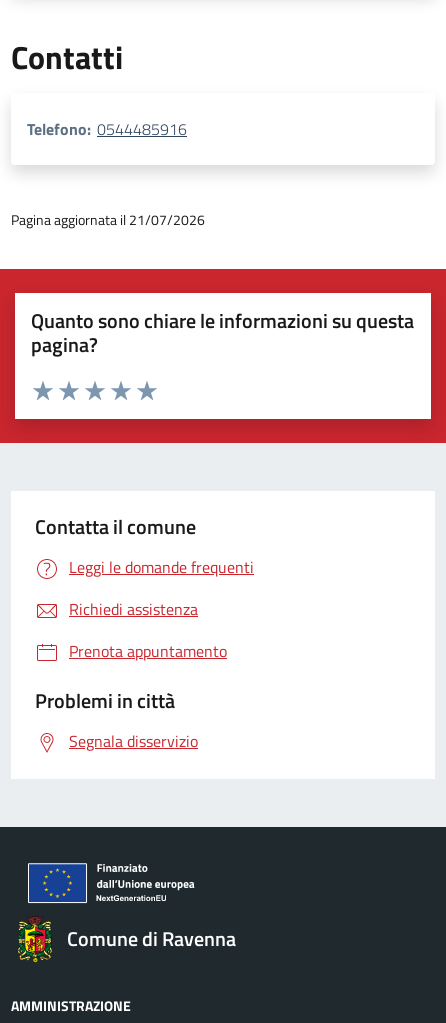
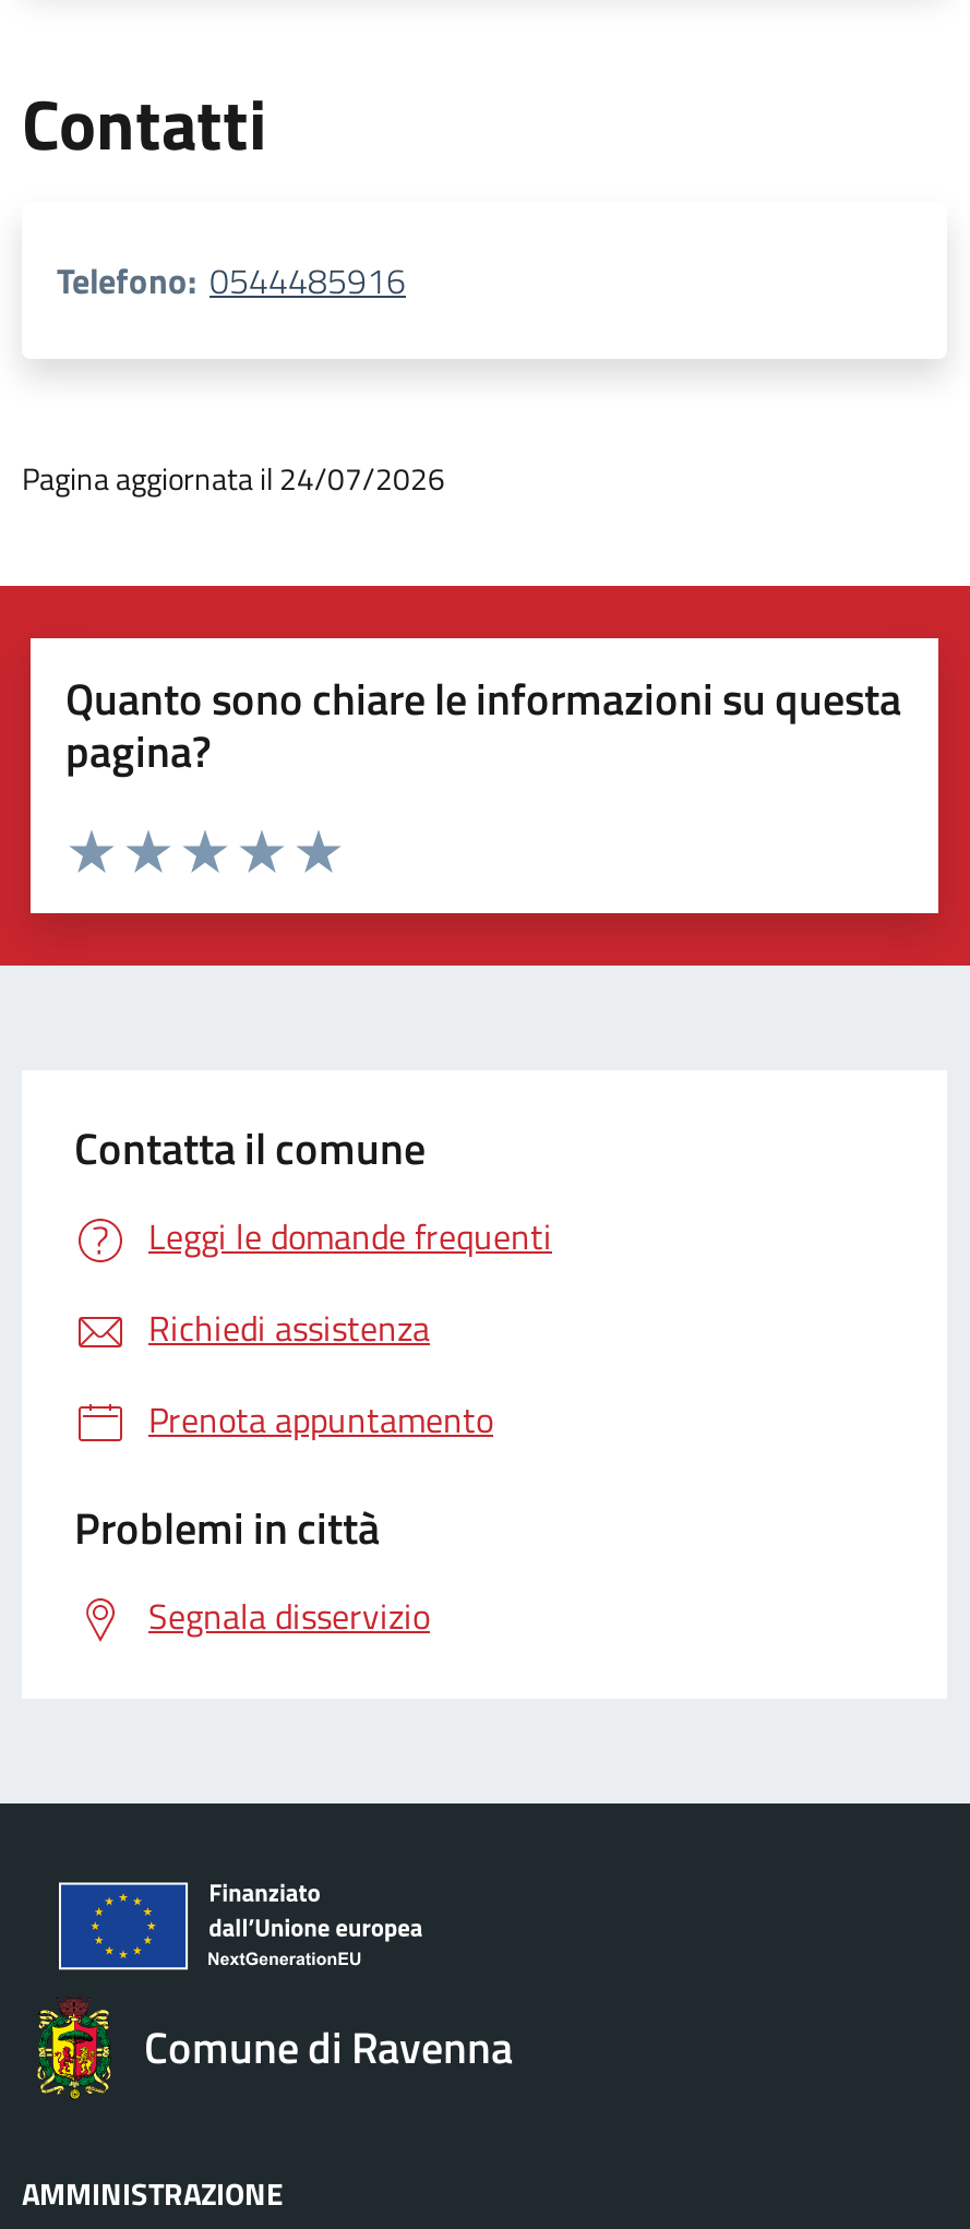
- Pagina aggiornata il 21/07/2026
+ Pagina aggiornata il 24/07/2026
